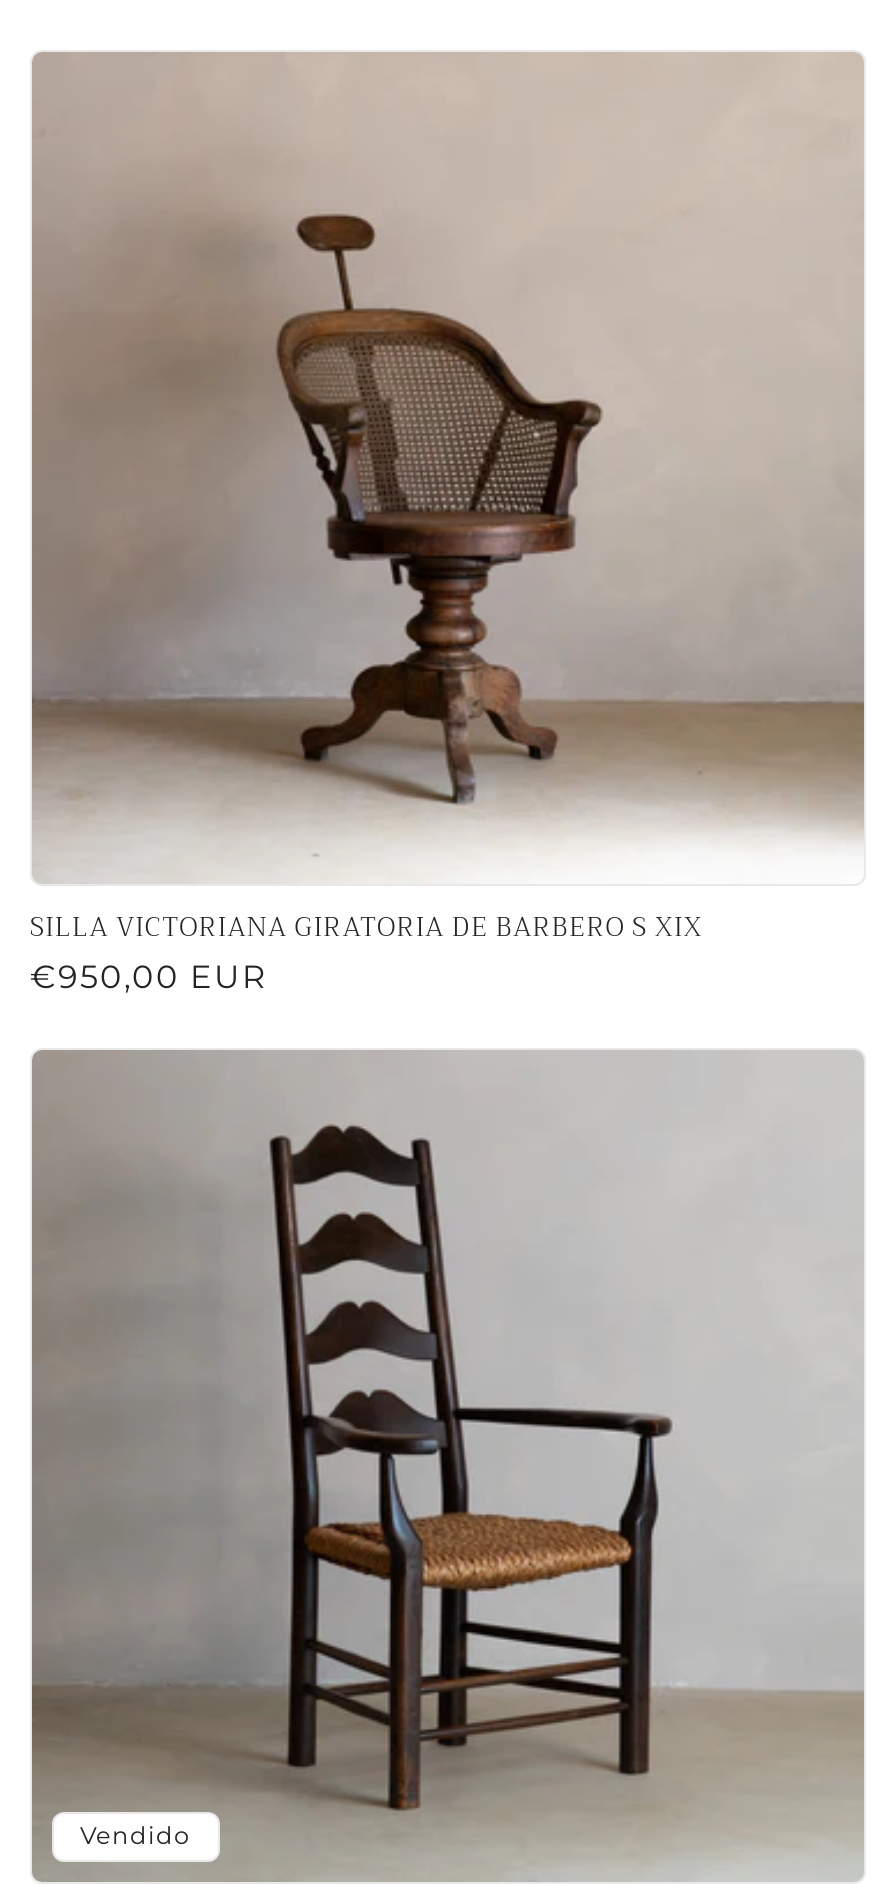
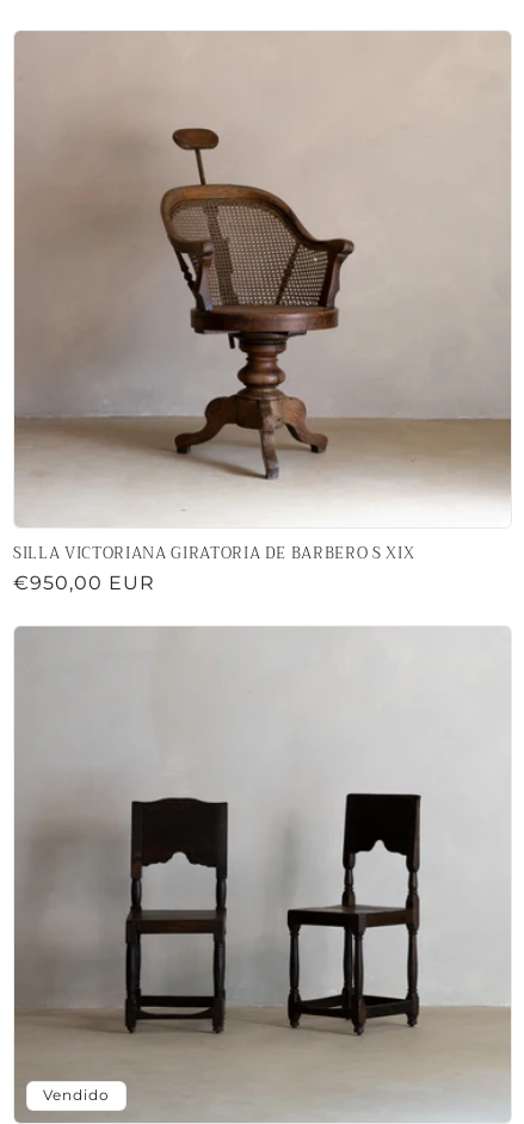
- [image]
+ [image]
